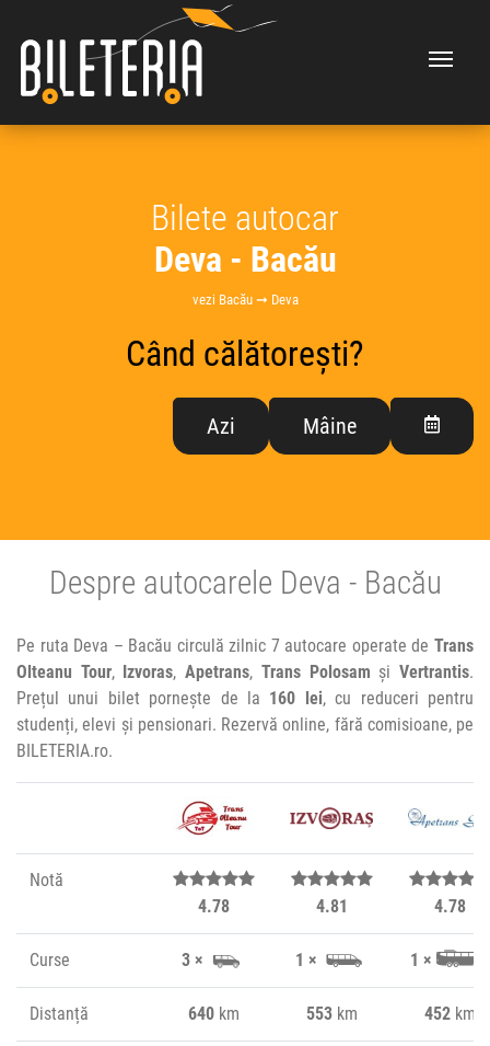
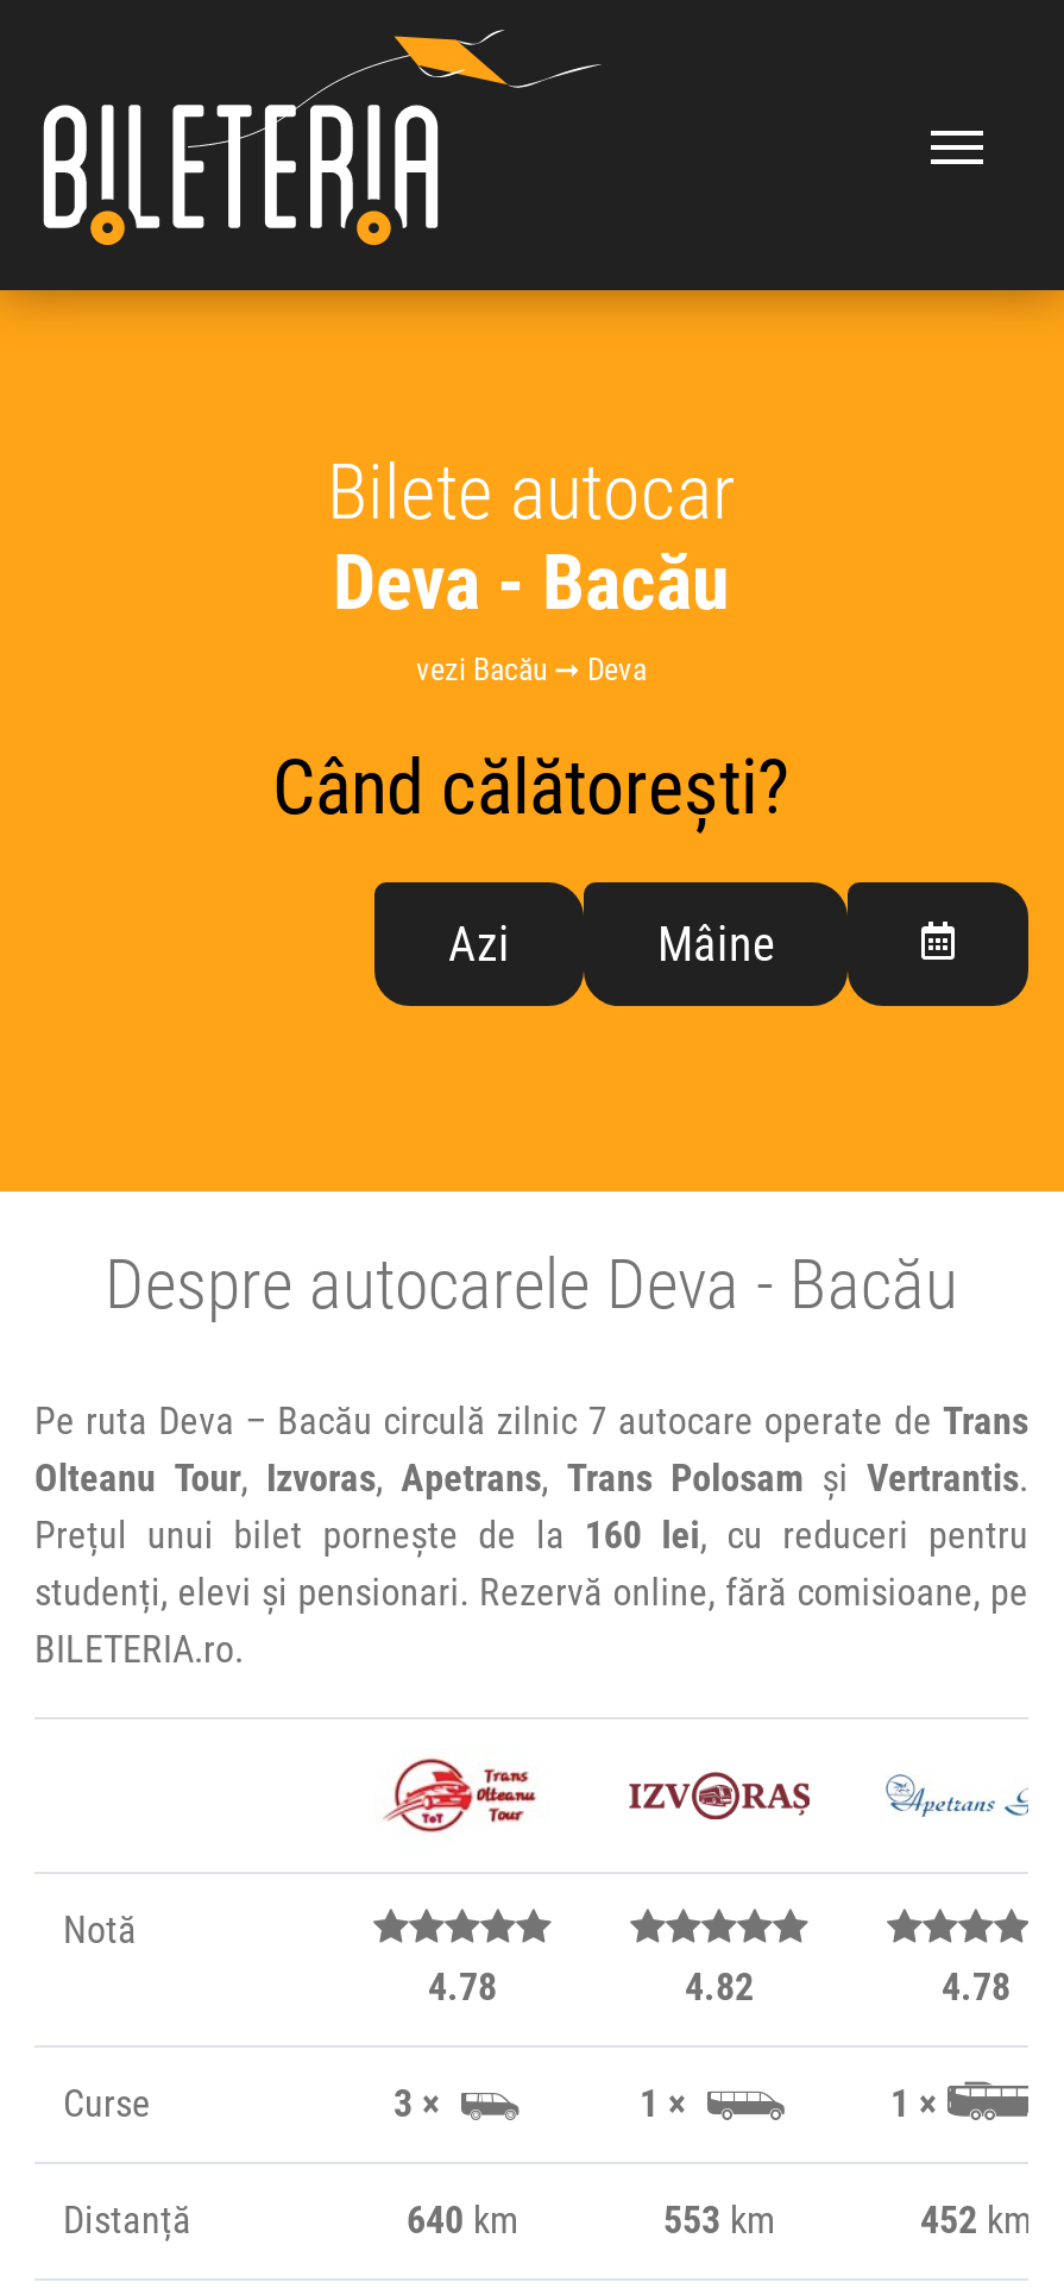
- 4.81
+ 4.82
